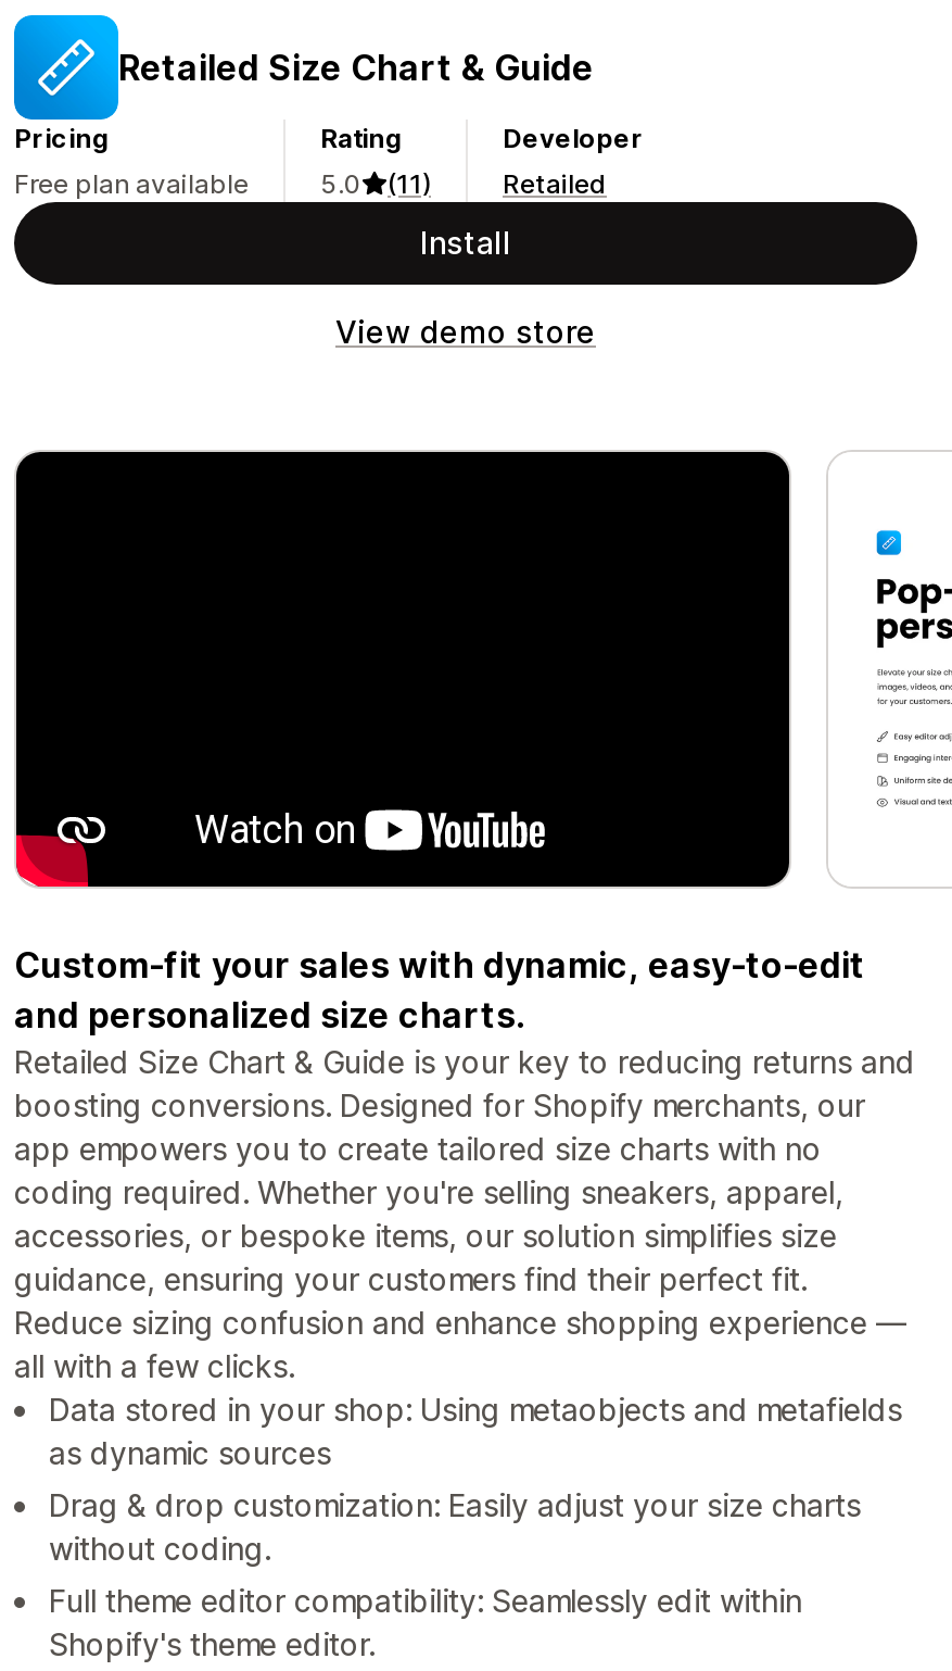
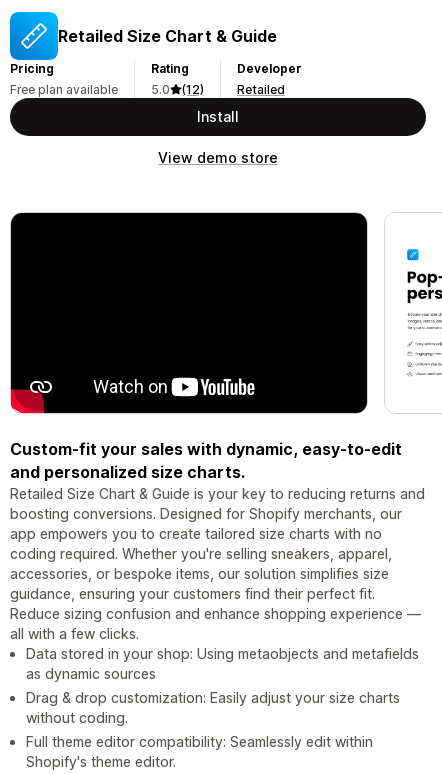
- 5.0 (11)
+ 5.0 (12)
